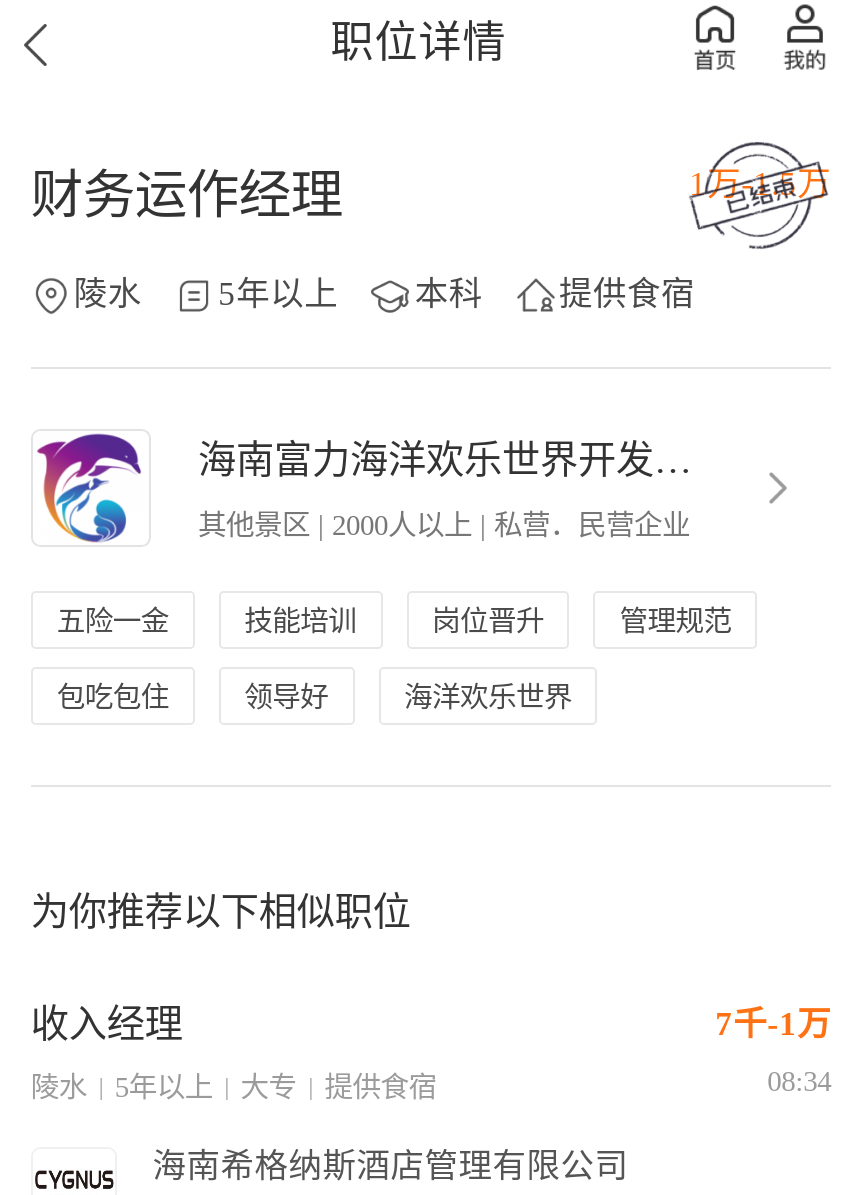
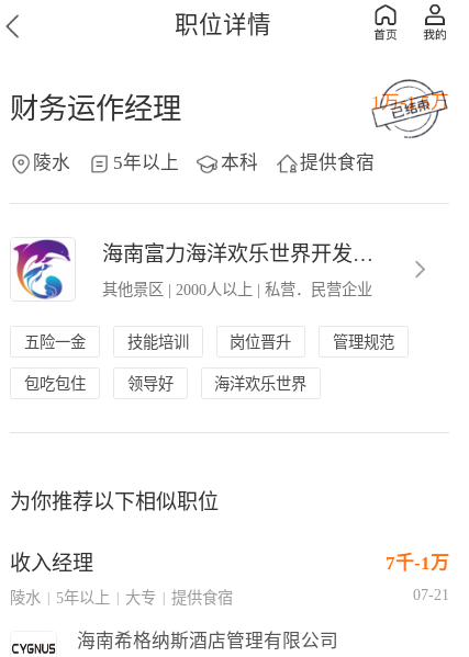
- 08:34
+ 07-21
